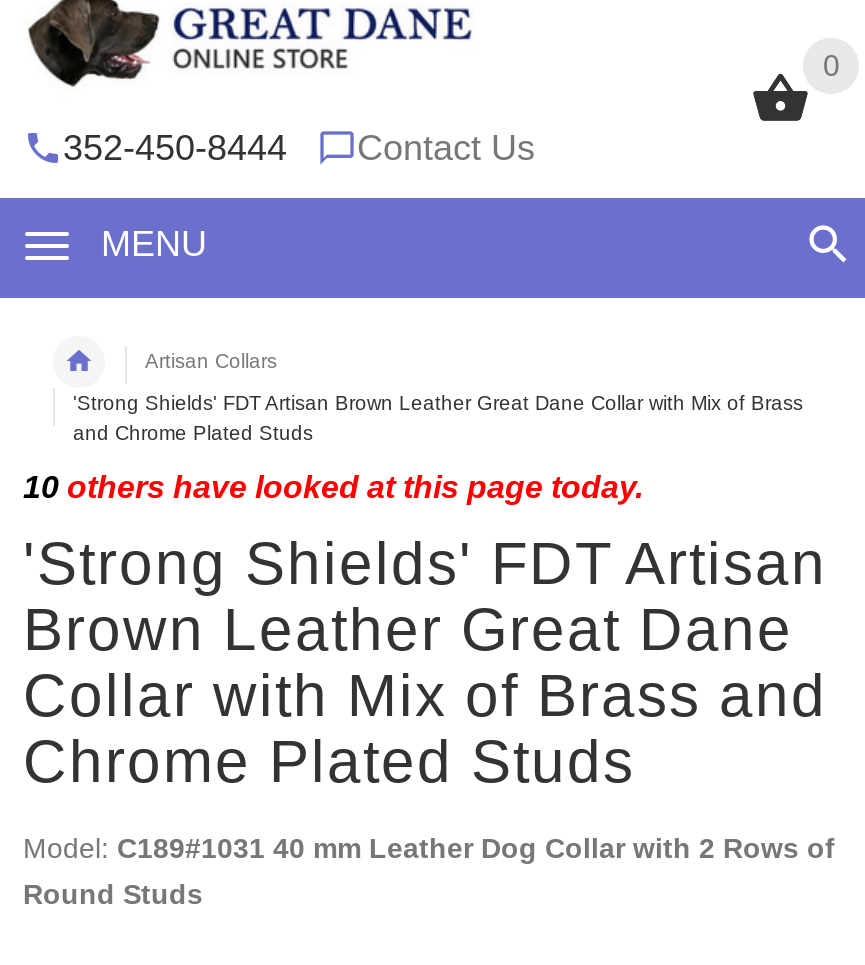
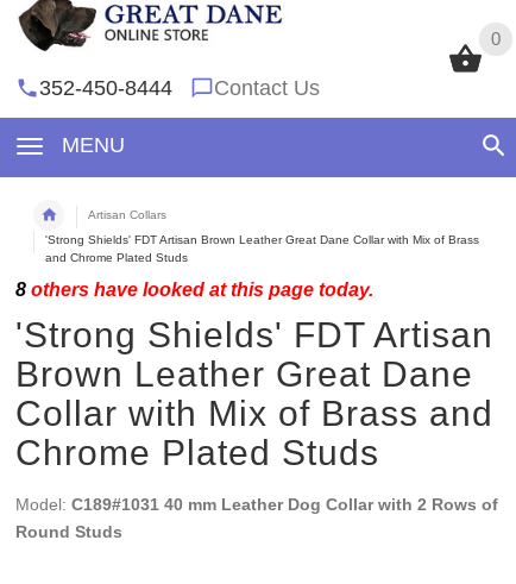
- 10 others have looked at this page today.
+ 8 others have looked at this page today.
